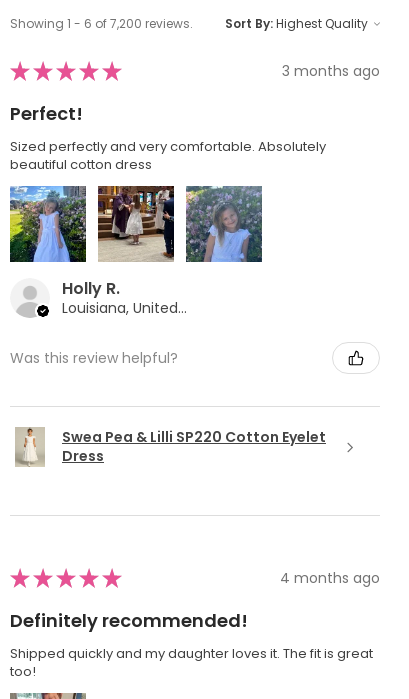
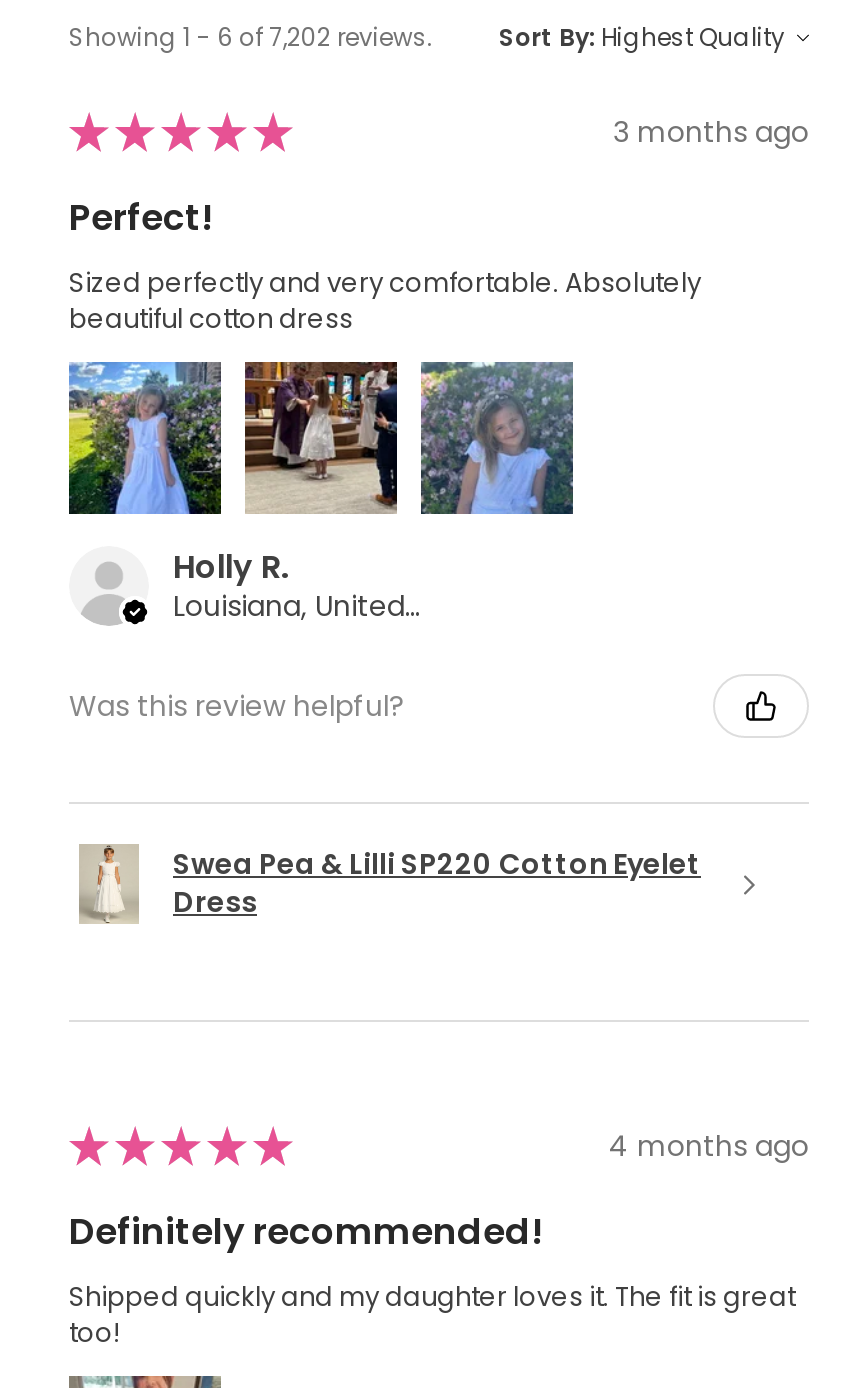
- Showing 1 - 6 of 7,200 reviews.
+ Showing 1 - 6 of 7,202 reviews.
